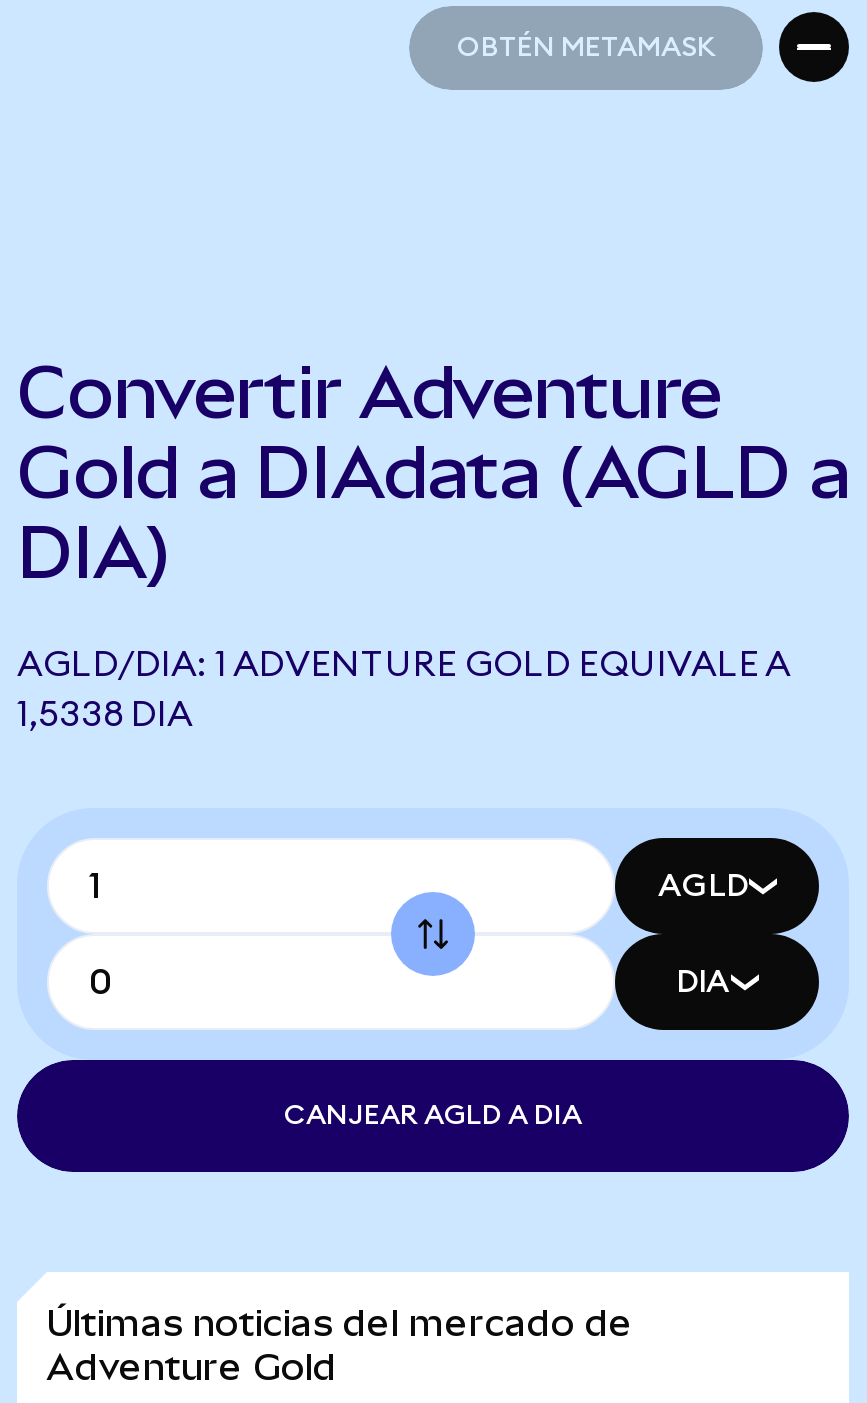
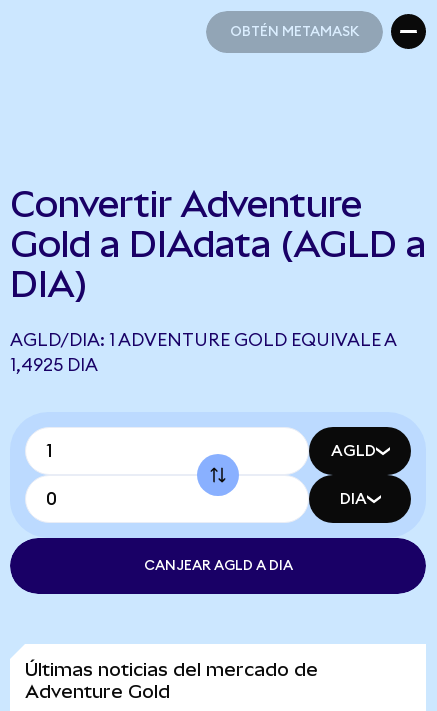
- 1,5338 DIA
+ 1,4925 DIA
